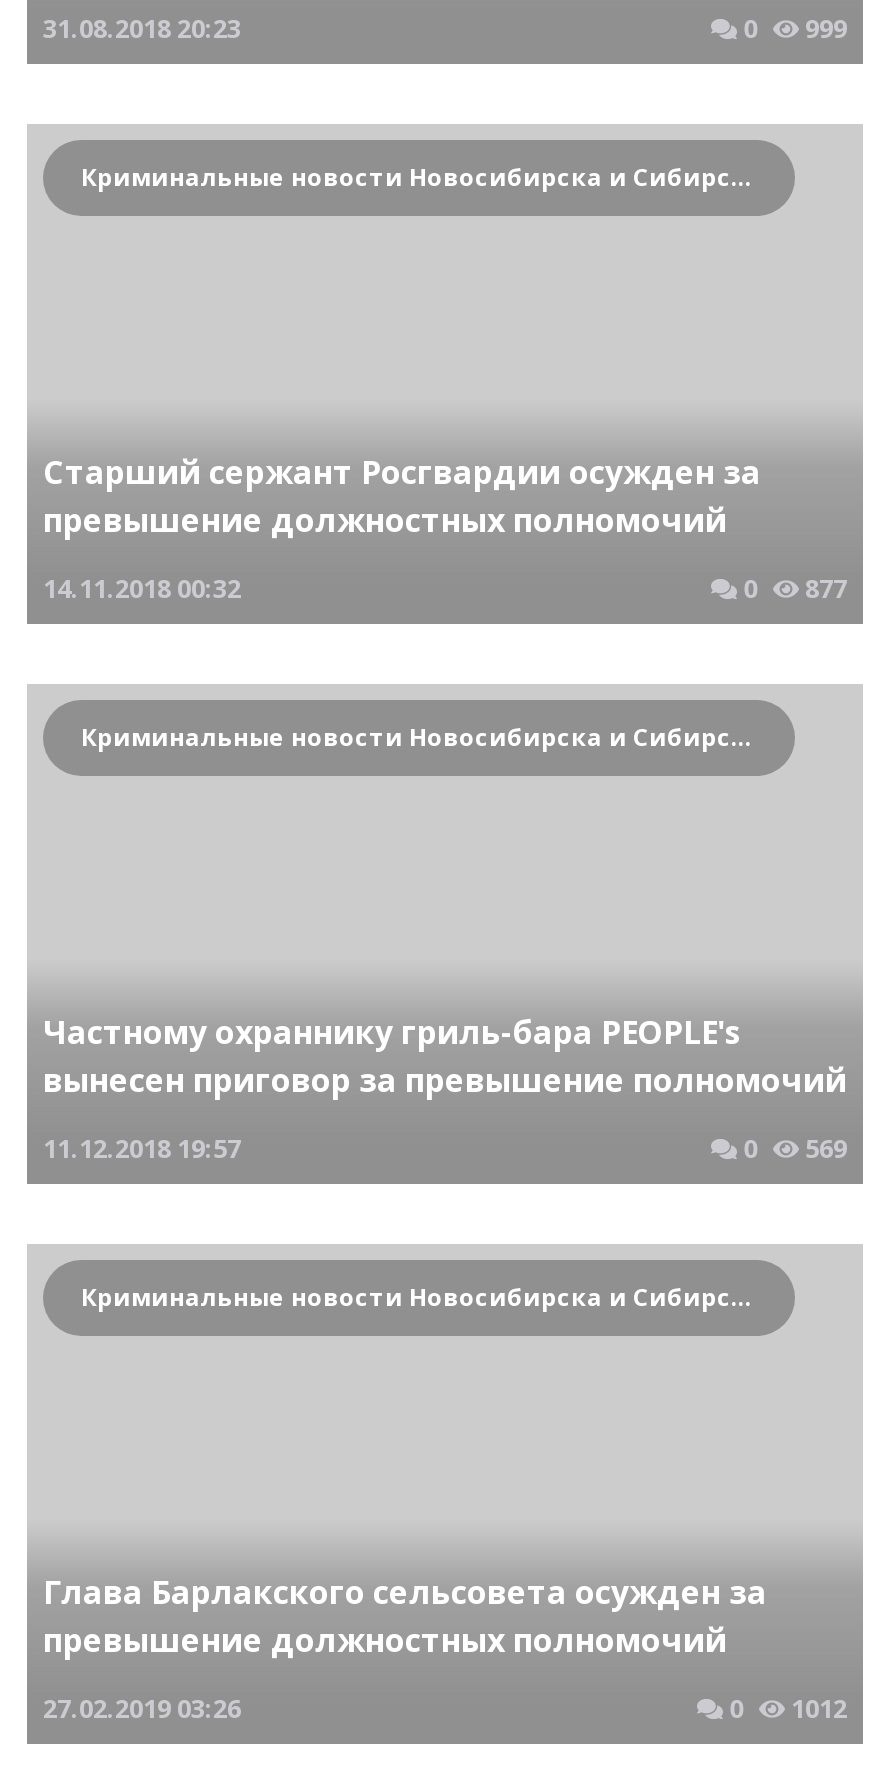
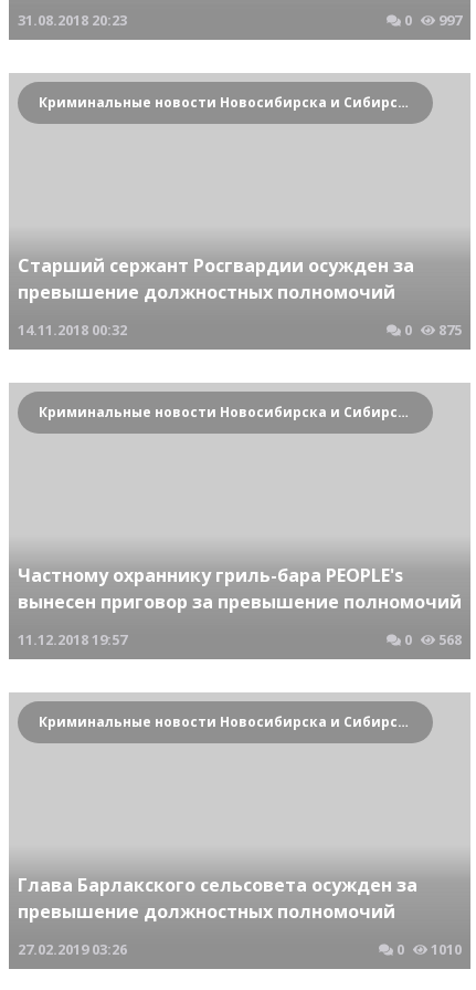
- 0 999
+ 0 997

- 0 877
+ 0 875

- 0 569
+ 0 568

- 0 1012
+ 0 1010
